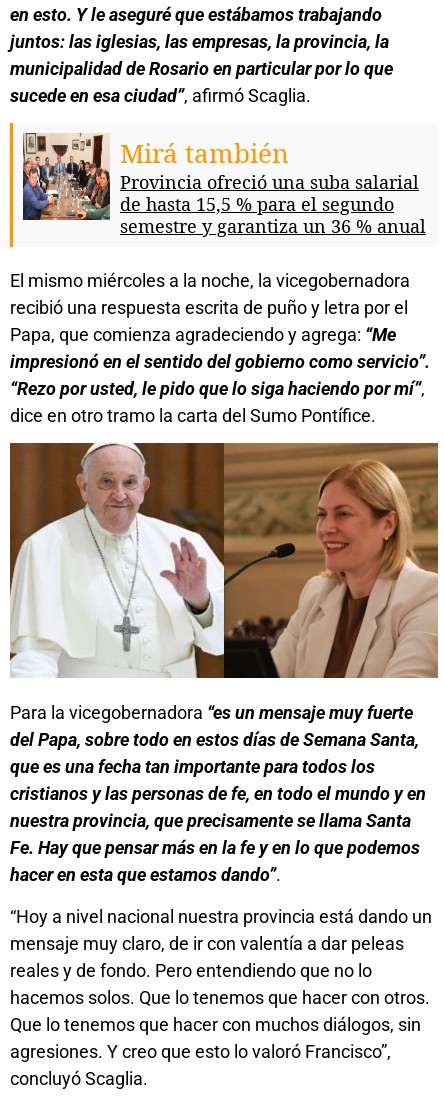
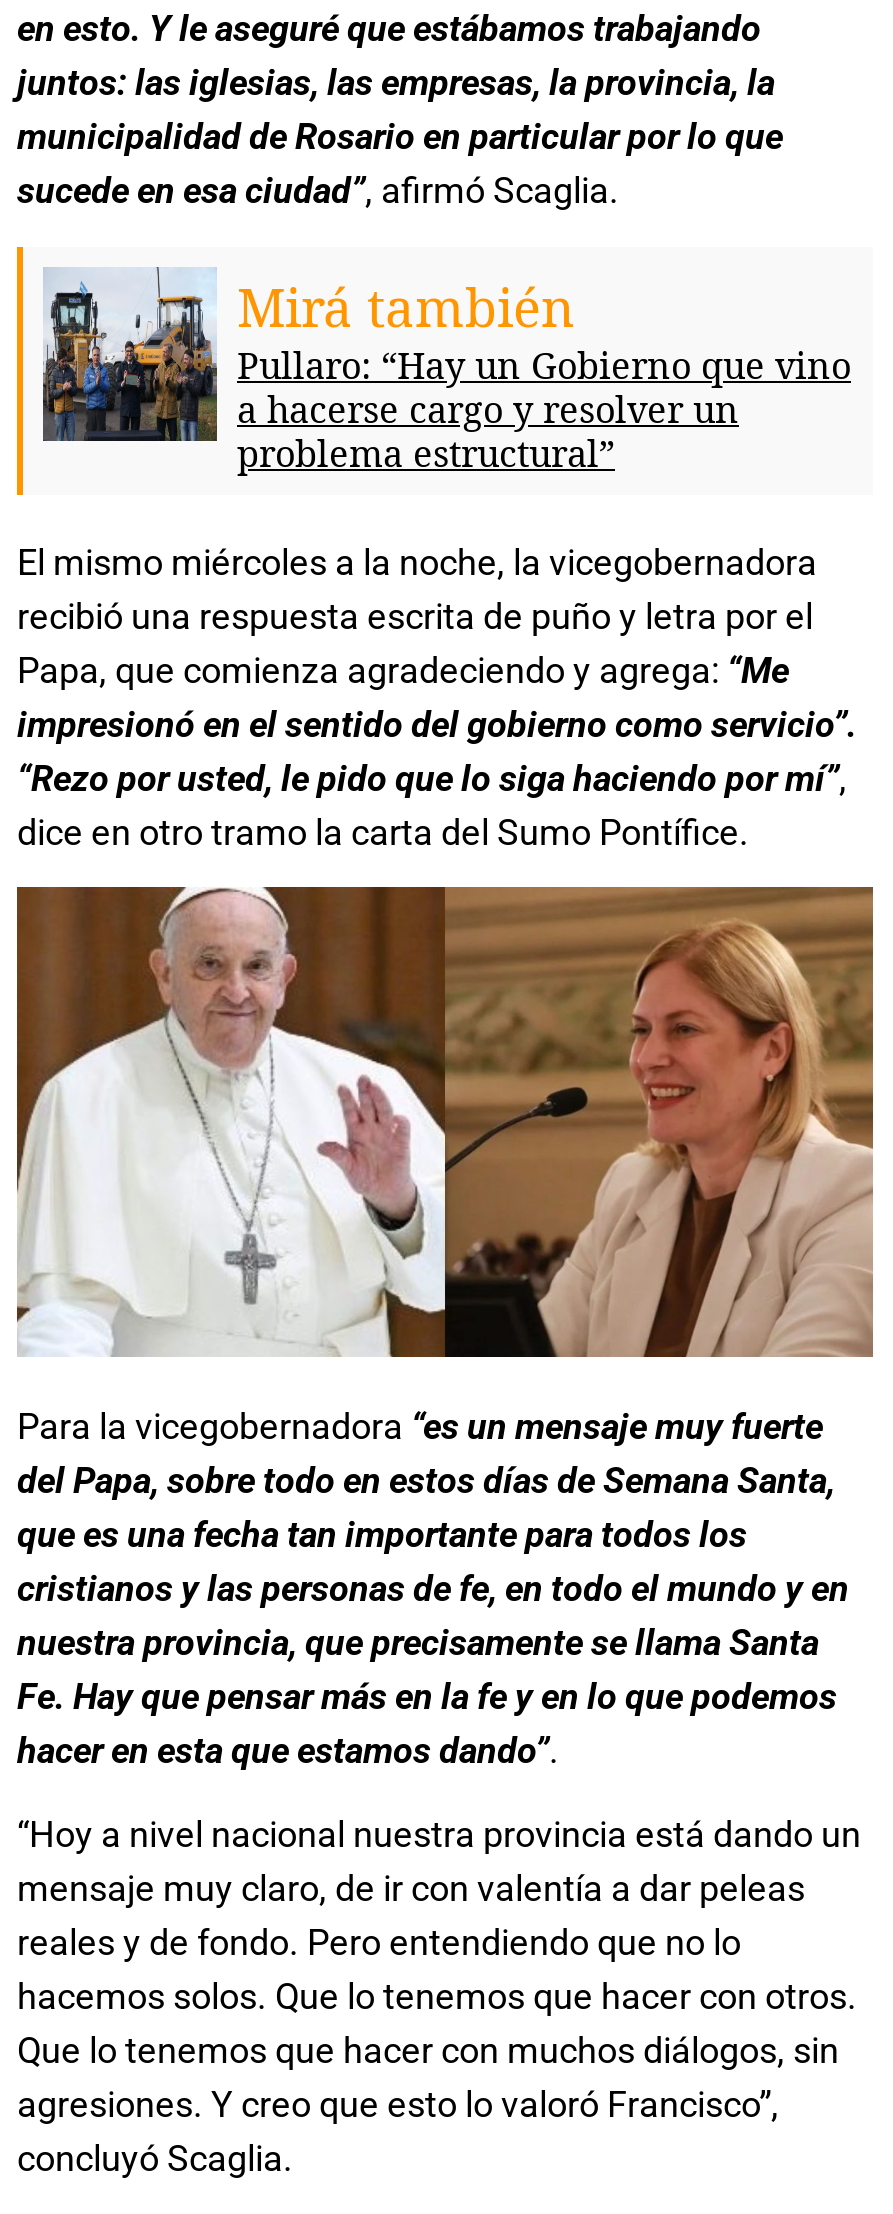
- [image]
- Provincia ofreció una suba salarial
- de hasta 15,5 % para el segundo
- semestre y garantiza un 36 % anual
+ [image]
+ Pullaro: “Hay un Gobierno que vino
+ a hacerse cargo y resolver un
+ problema estructural”
